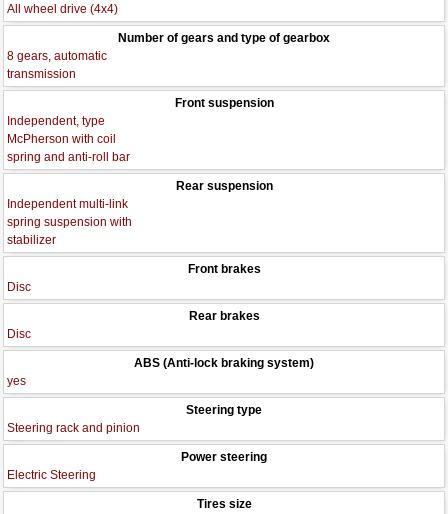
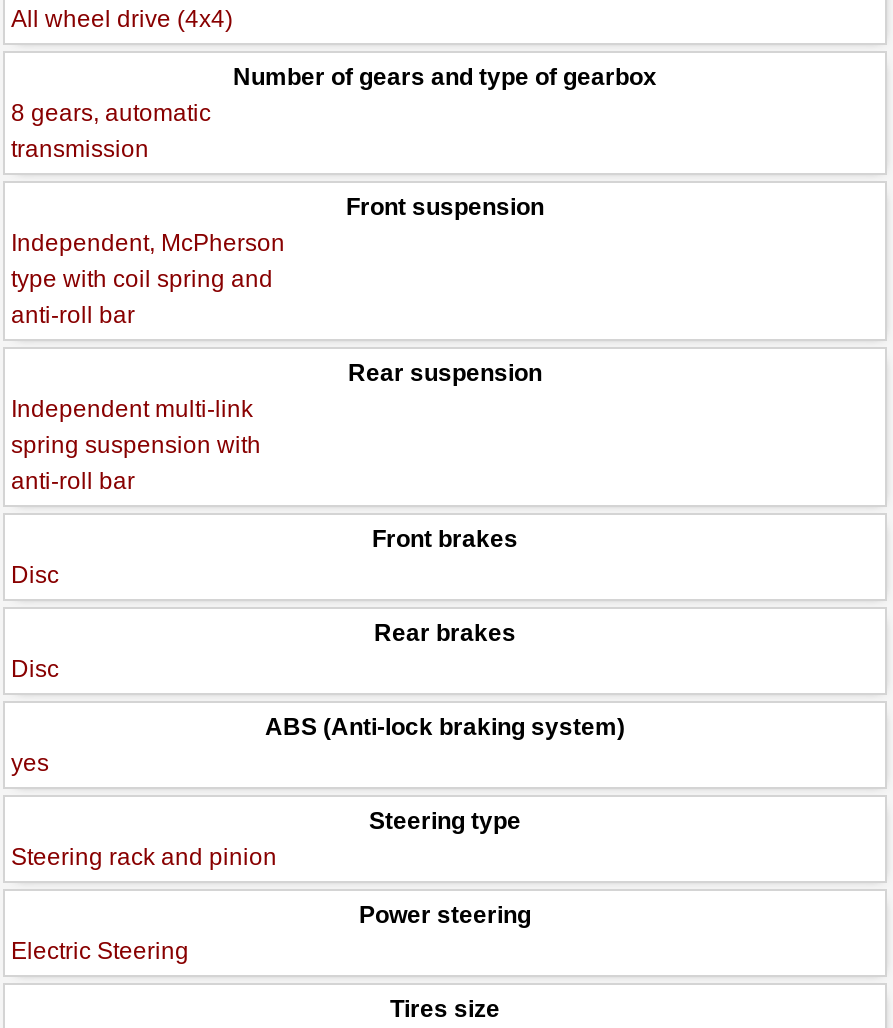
- Independent, type
- McPherson with coil
- spring and anti-roll bar
+ Independent, McPherson
+ type with coil spring and
+ anti-roll bar

- stabilizer
+ anti-roll bar
